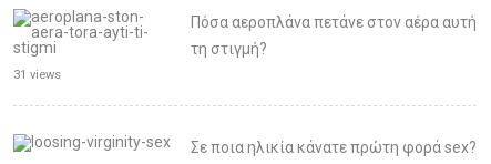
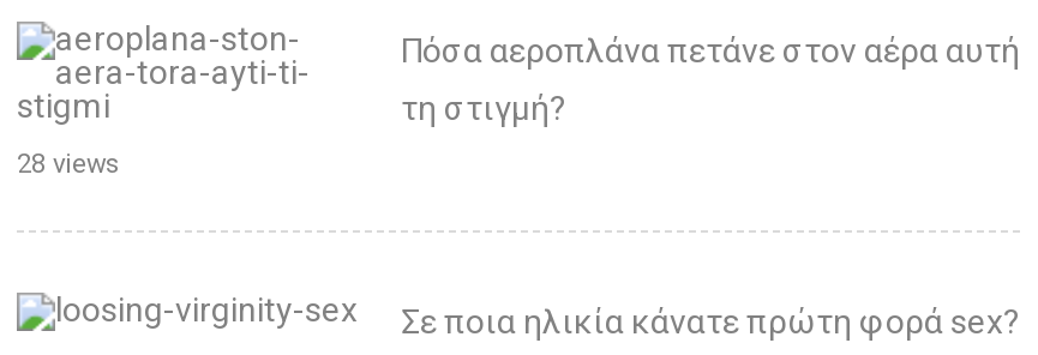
- 31 views
+ 28 views
